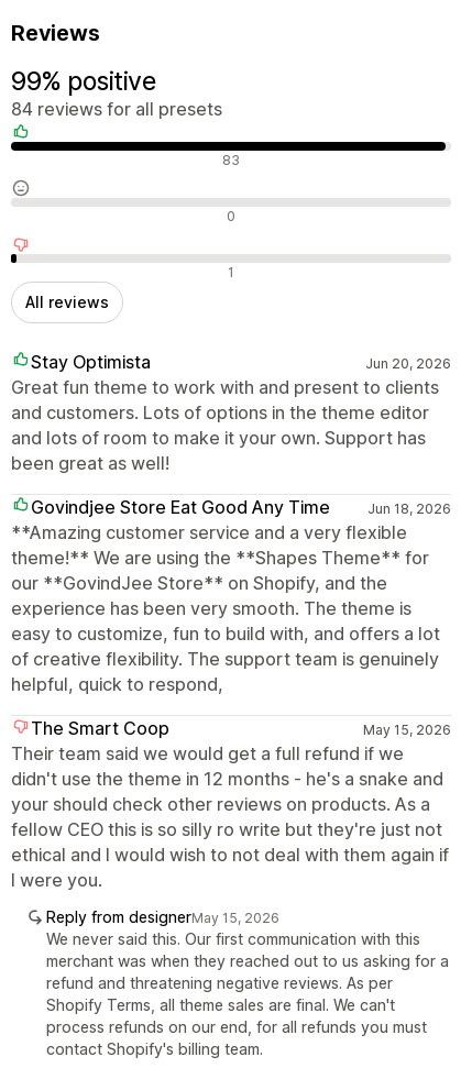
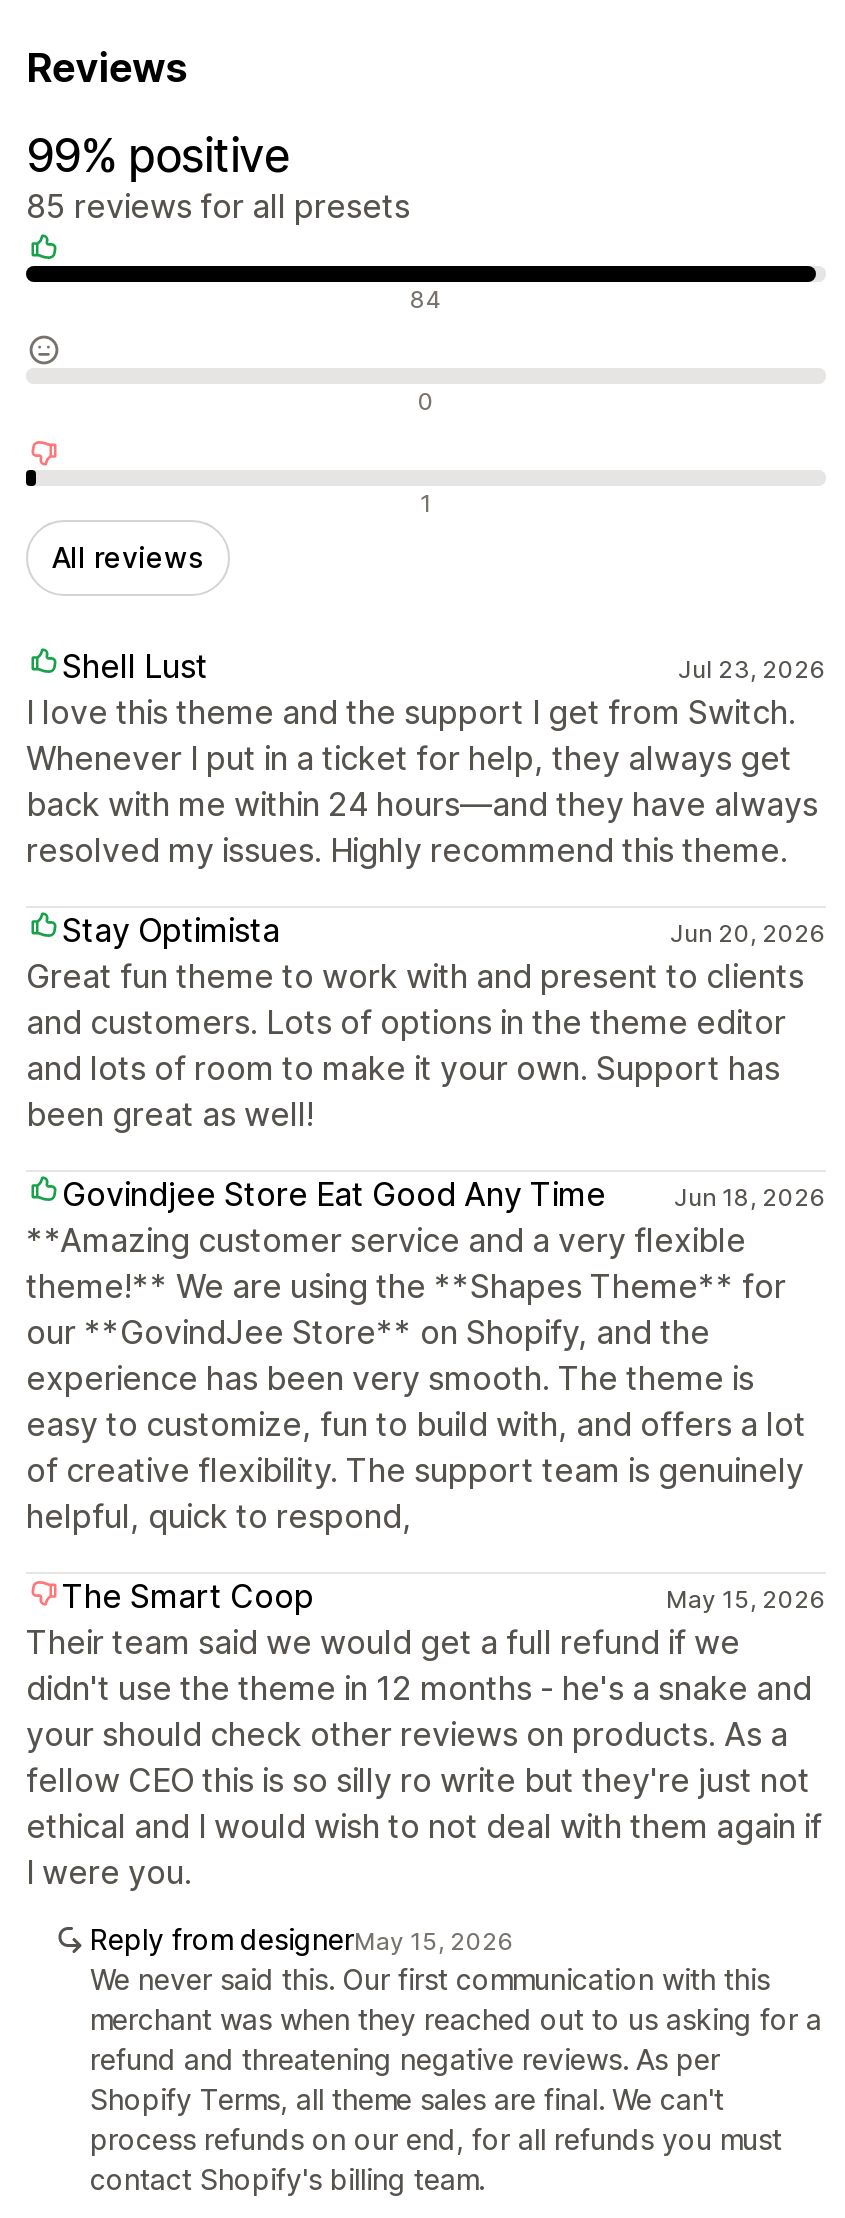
- 84 reviews for all presets
+ 85 reviews for all presets

- 83
+ 84

+ Shell Lust
+ Jul 23, 2026
+ I love this theme and the support I get from Switch.
+ Whenever I put in a ticket for help, they always get
+ back with me within 24 hours—and they have always
+ resolved my issues. Highly recommend this theme.
